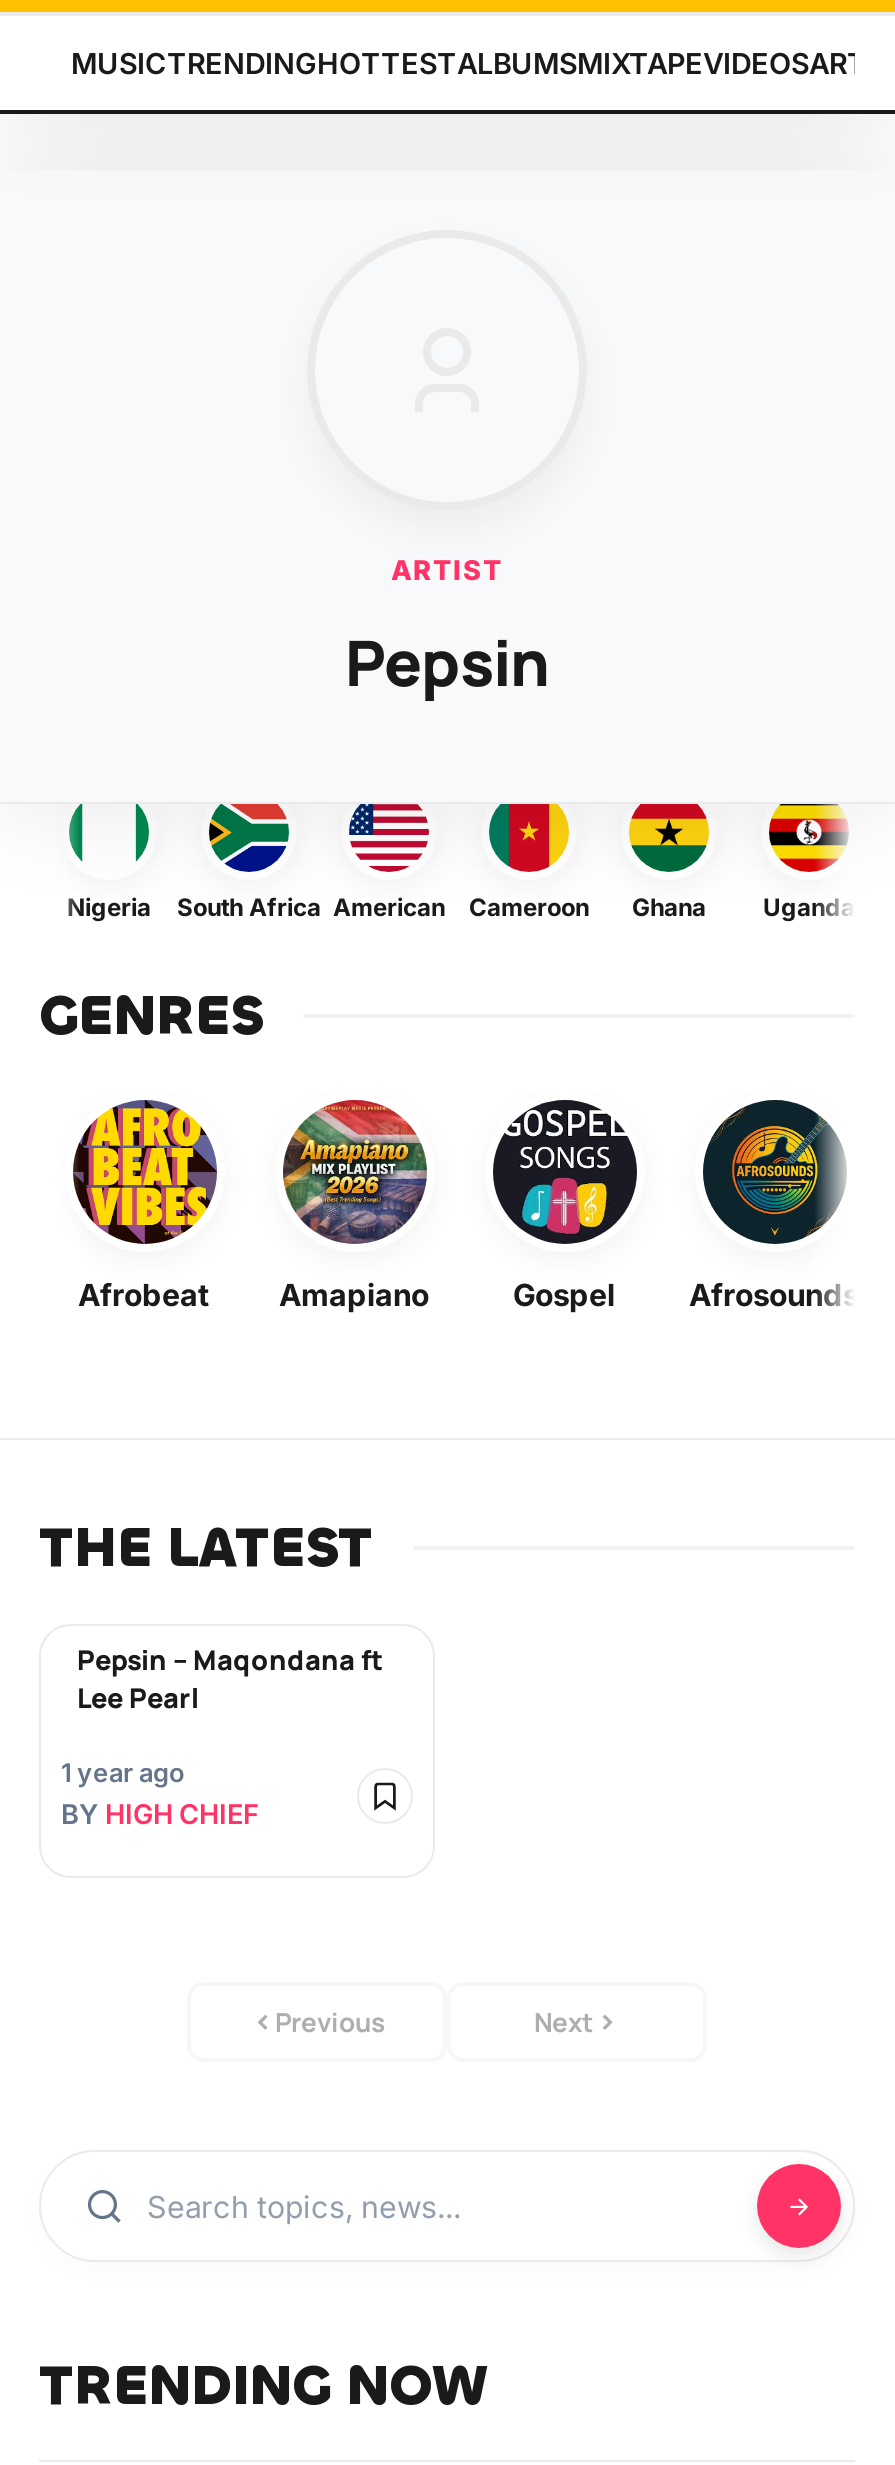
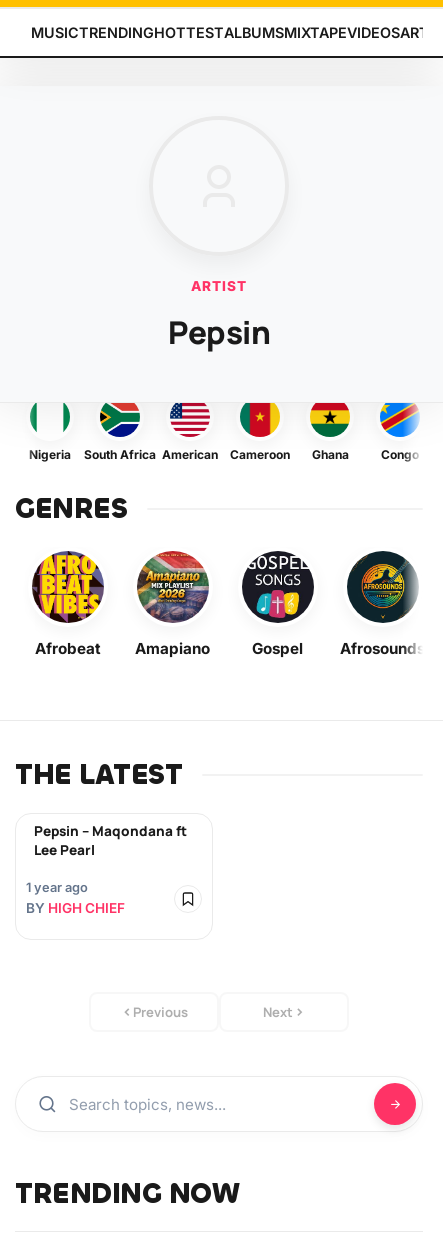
- [image]
- Uganda
+ [image]
+ Congo
